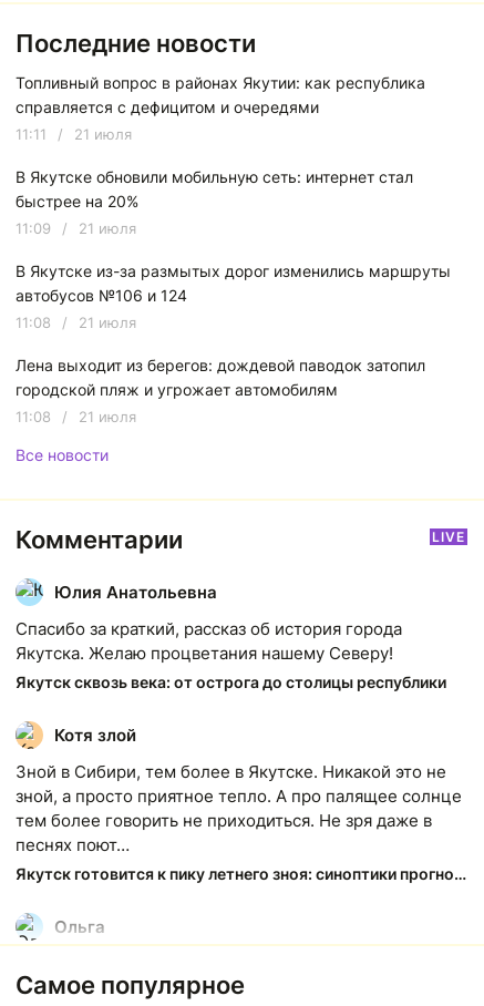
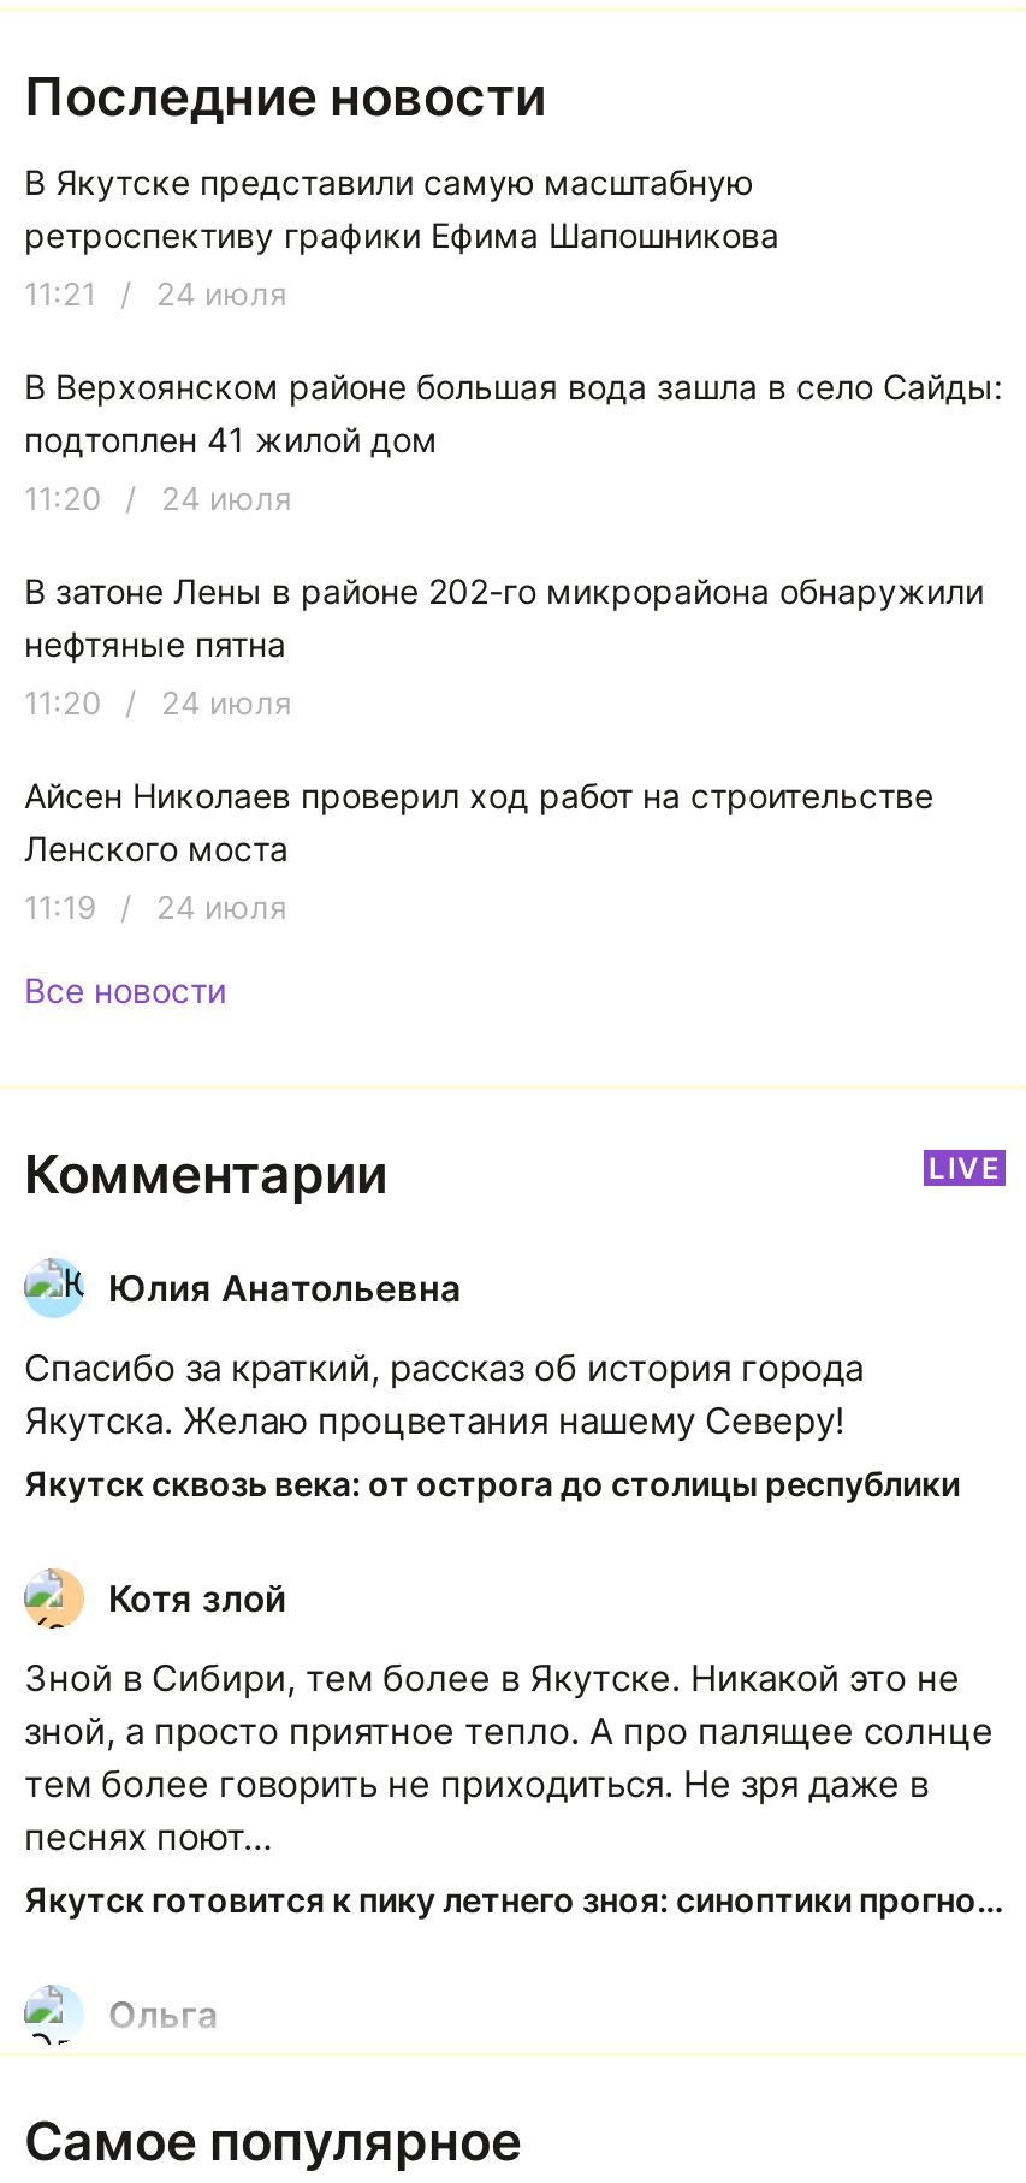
- Топливный вопрос в районах Якутии: как республика
- справляется с дефицитом и очередями
+ В Якутске представили самую масштабную
+ ретроспективу графики Ефима Шапошникова

- 11:11 / 21 июля
+ 11:21 / 24 июля

- В Якутске обновили мобильную сеть: интернет стал
- быстрее на 20%
+ В Верхоянском районе большая вода зашла в село Сайды:
+ подтоплен 41 жилой дом

- 11:09 / 21 июля
+ 11:20 / 24 июля

- В Якутске из-за размытых дорог изменились маршруты
- автобусов №106 и 124
+ В затоне Лены в районе 202-го микрорайона обнаружили
+ нефтяные пятна

- 11:08 / 21 июля
+ 11:20 / 24 июля

- Лена выходит из берегов: дождевой паводок затопил
- городской пляж и угрожает автомобилям
+ Айсен Николаев проверил ход работ на строительстве
+ Ленского моста

- 11:08 / 21 июля
+ 11:19 / 24 июля
